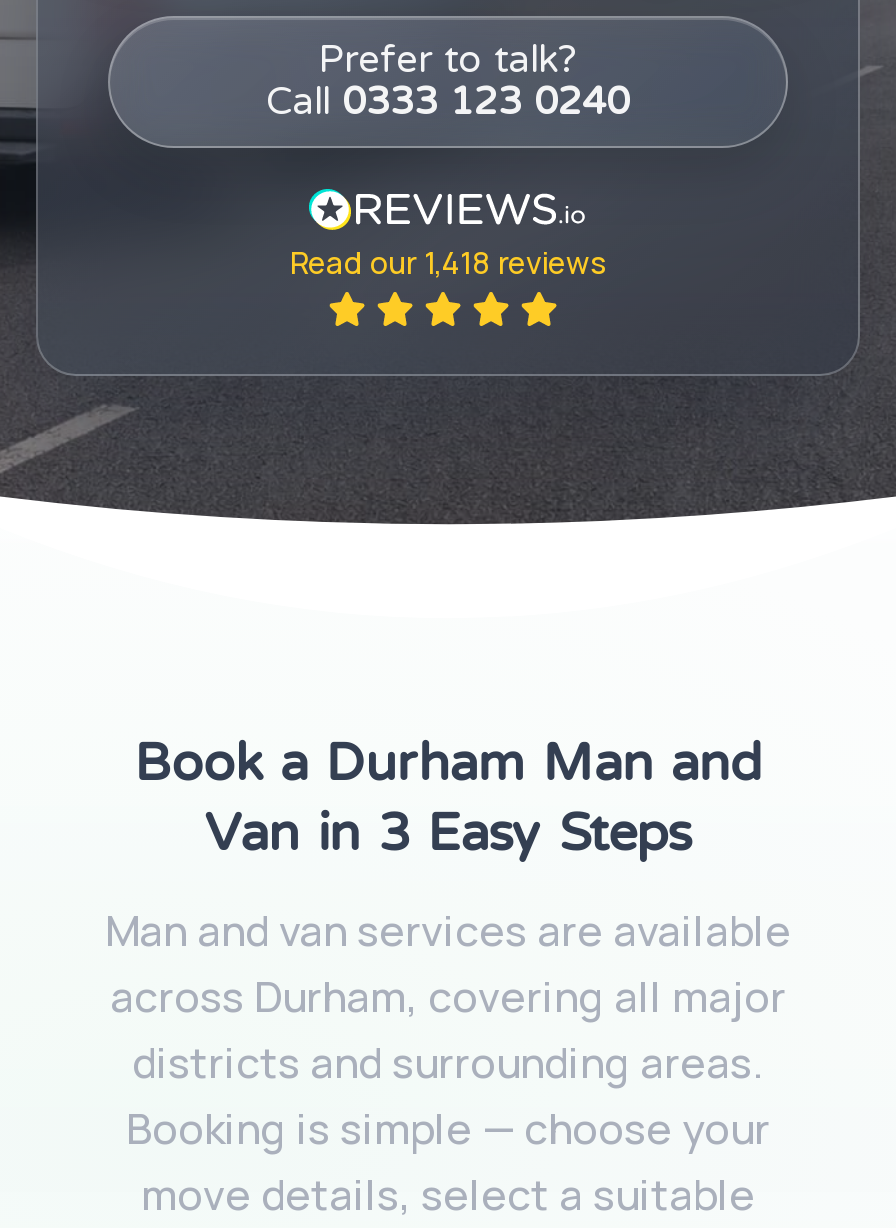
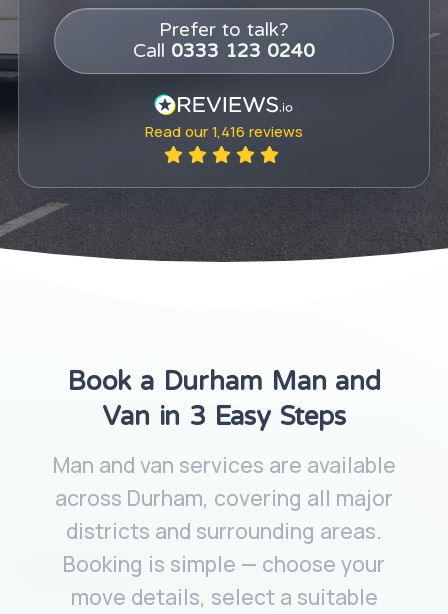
- Read our 1,418 reviews
+ Read our 1,416 reviews
